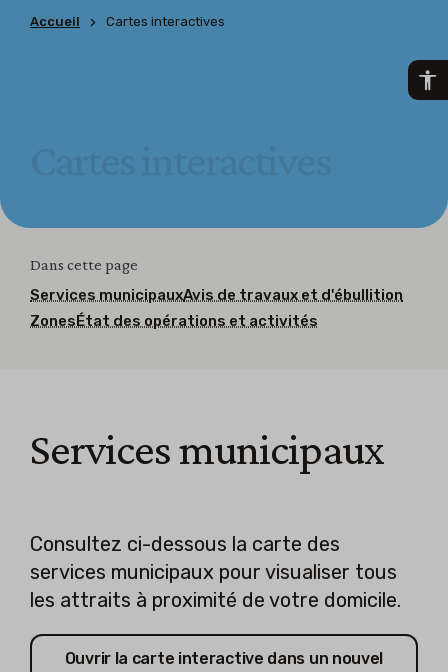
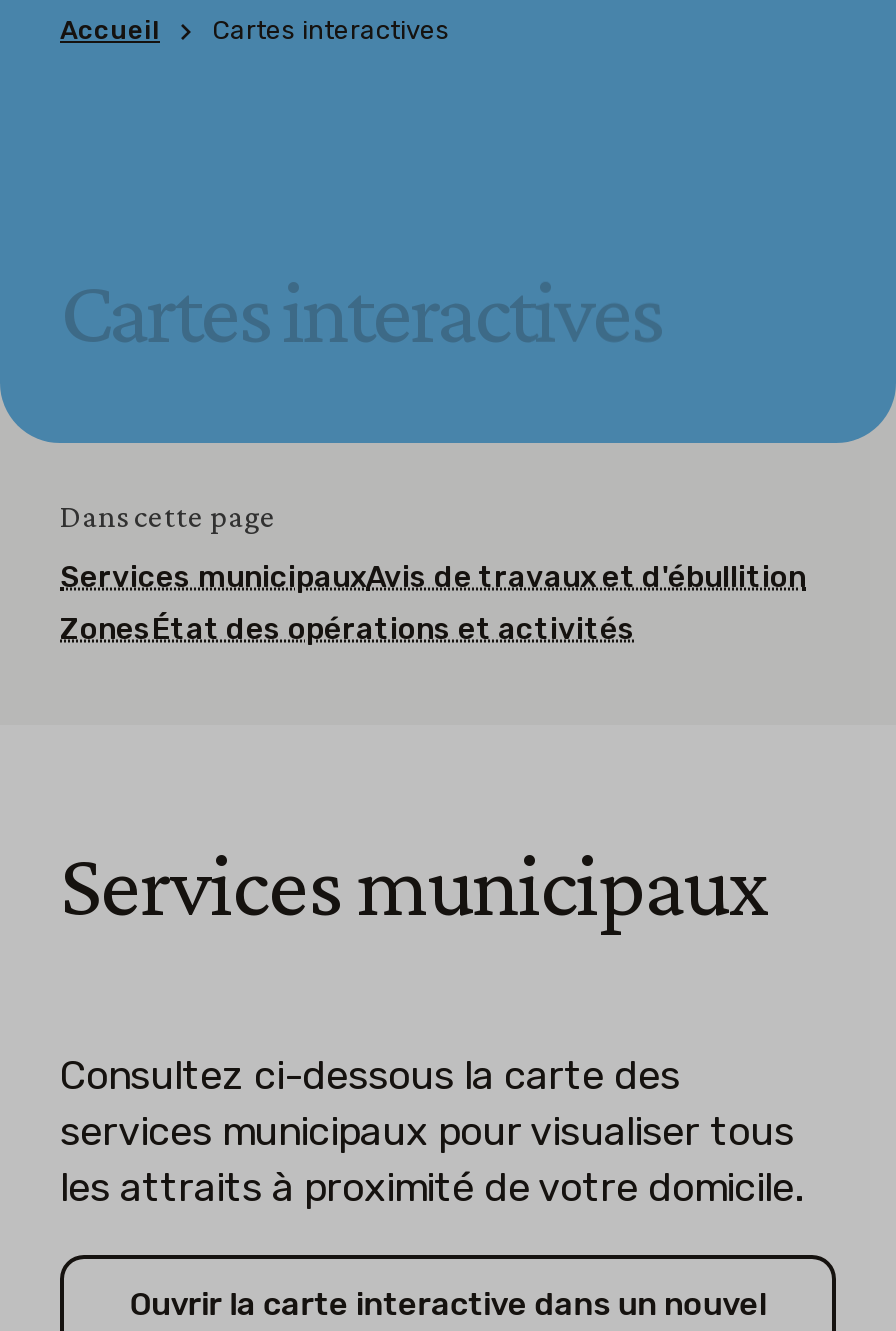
- [image]
